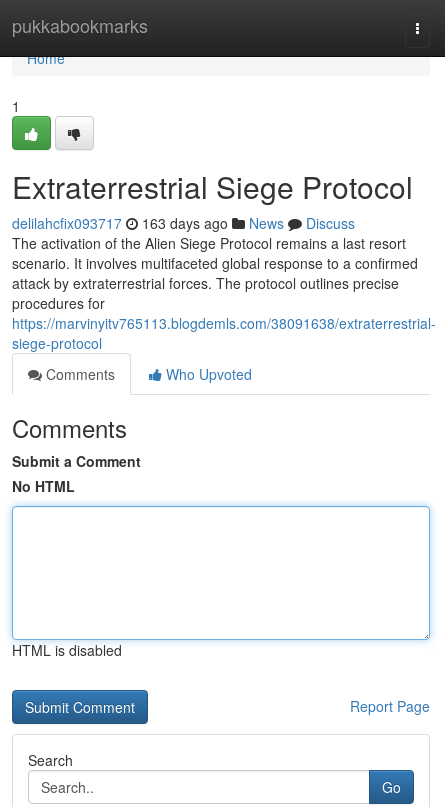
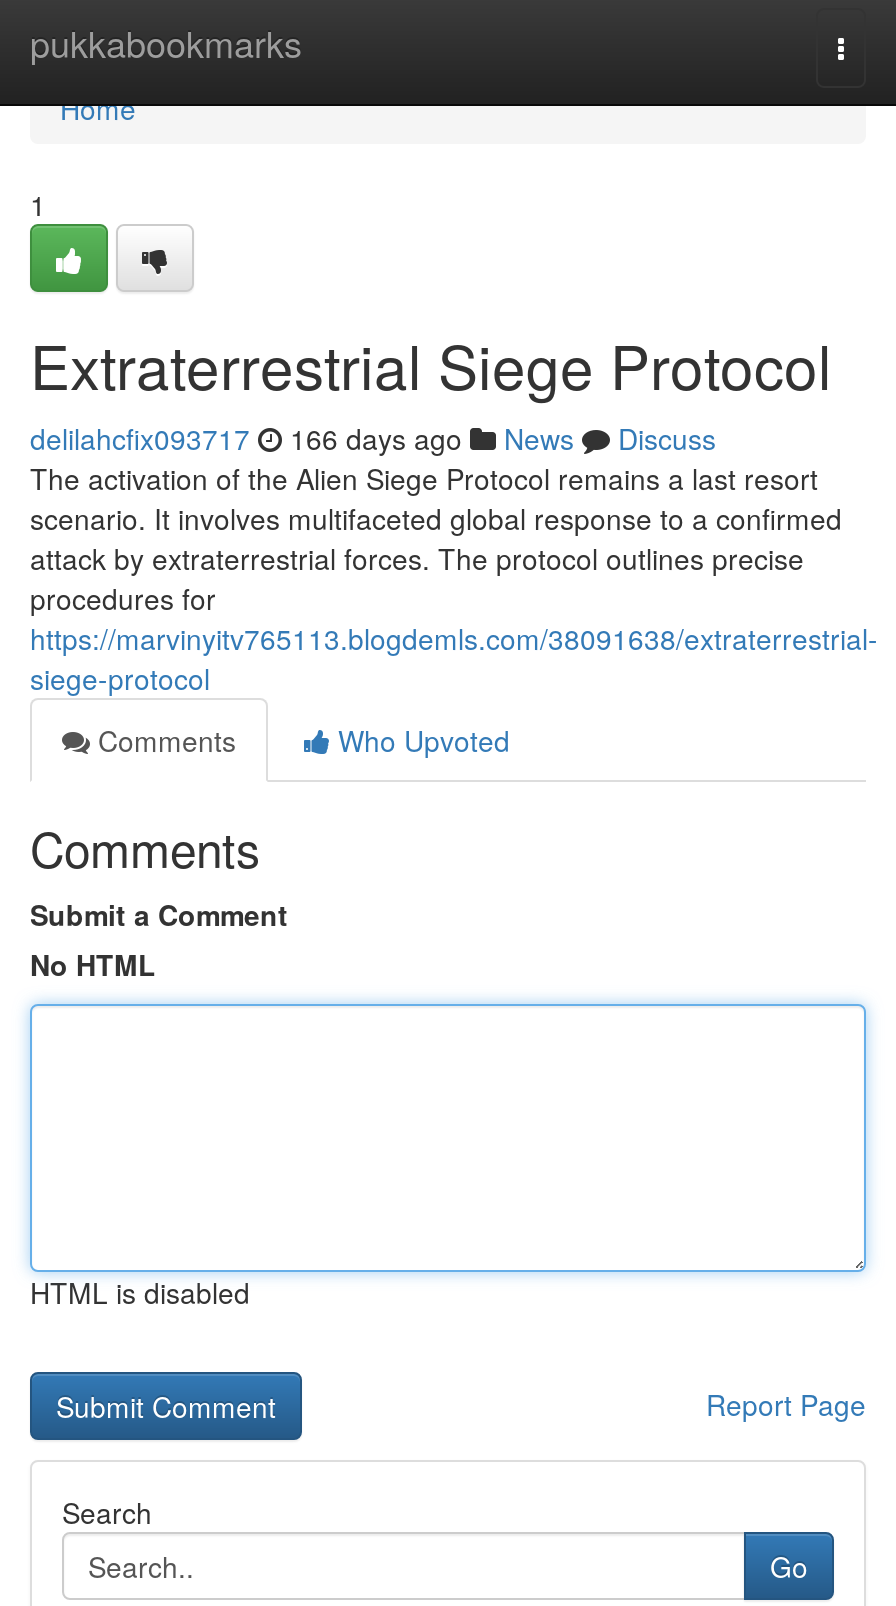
- delilahcfix093717 163 days ago News Discuss
+ delilahcfix093717 166 days ago News Discuss
